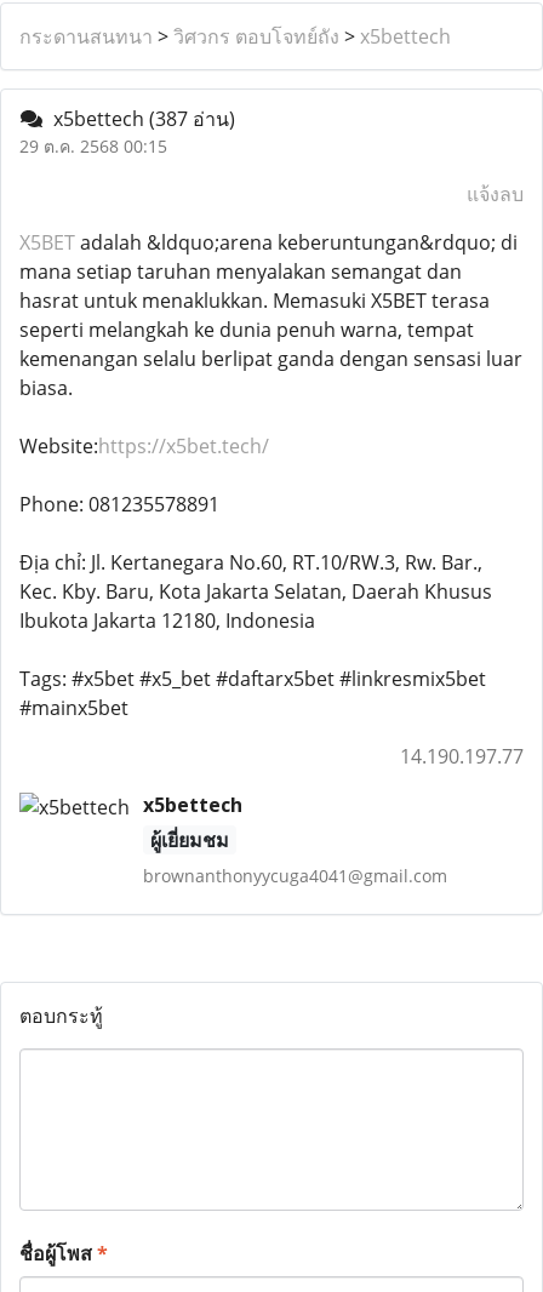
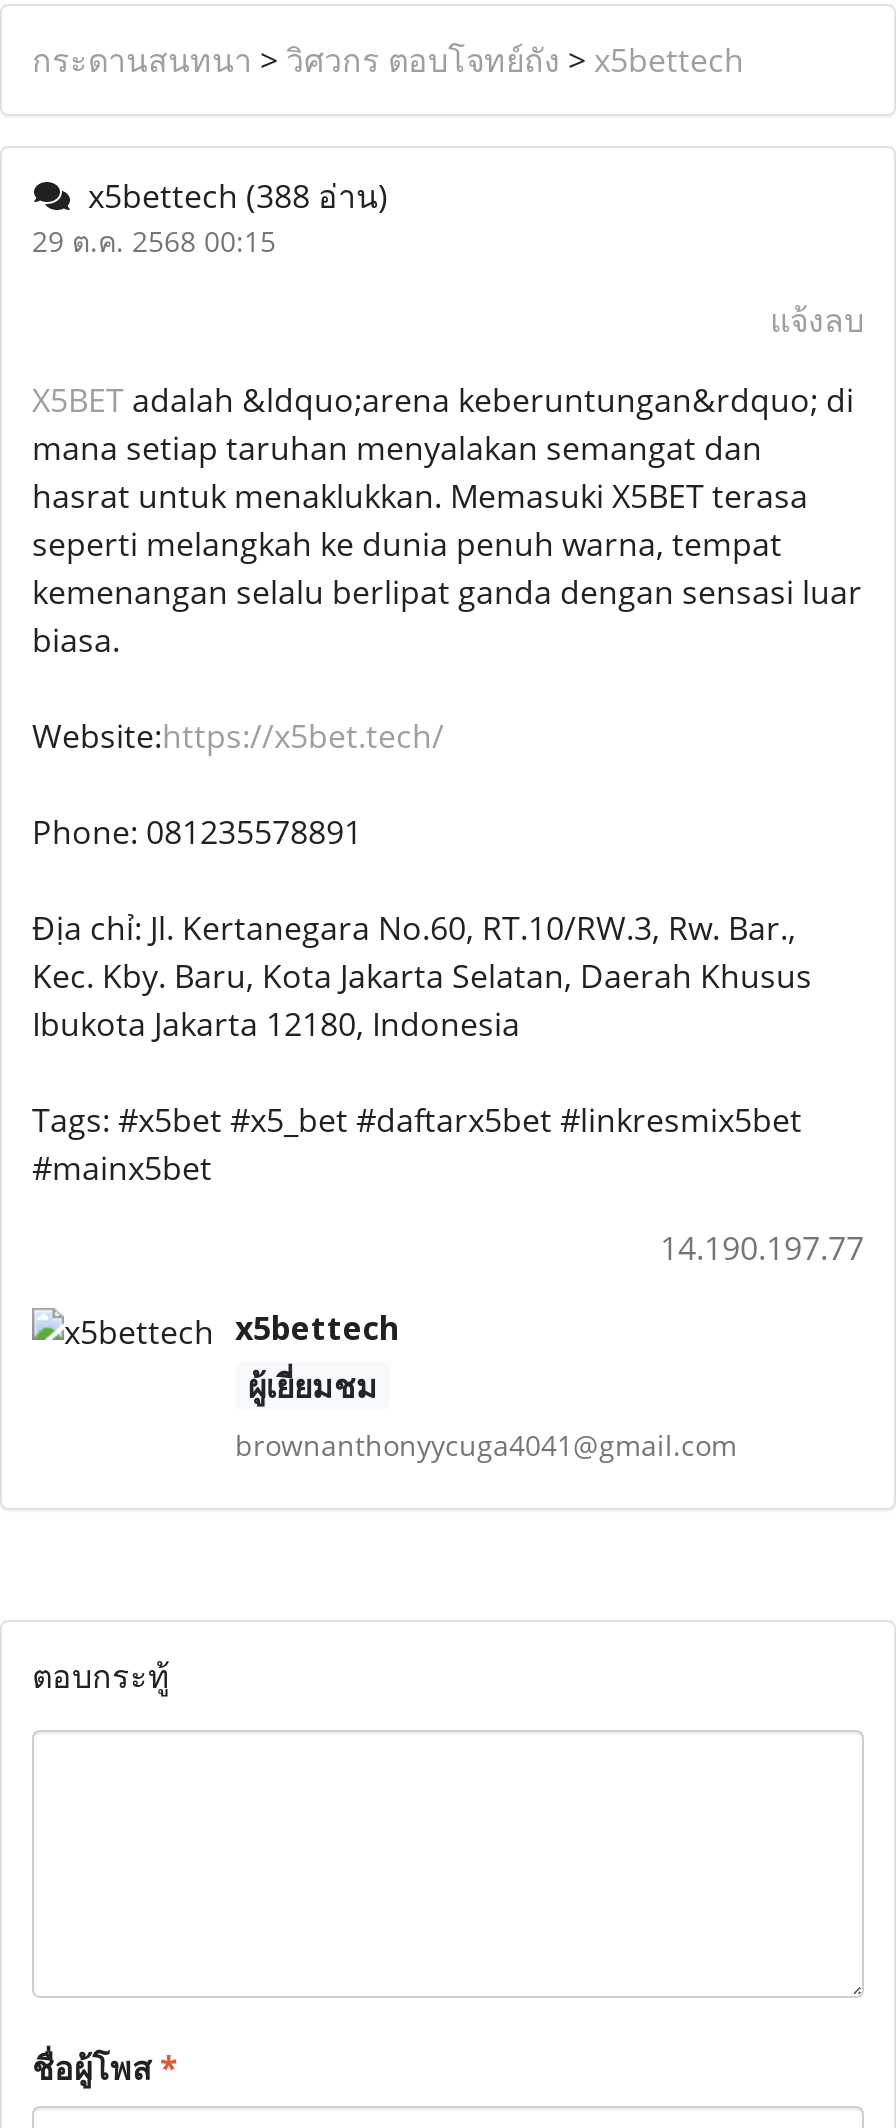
- x5bettech (387 อ่าน)
+ x5bettech (388 อ่าน)
